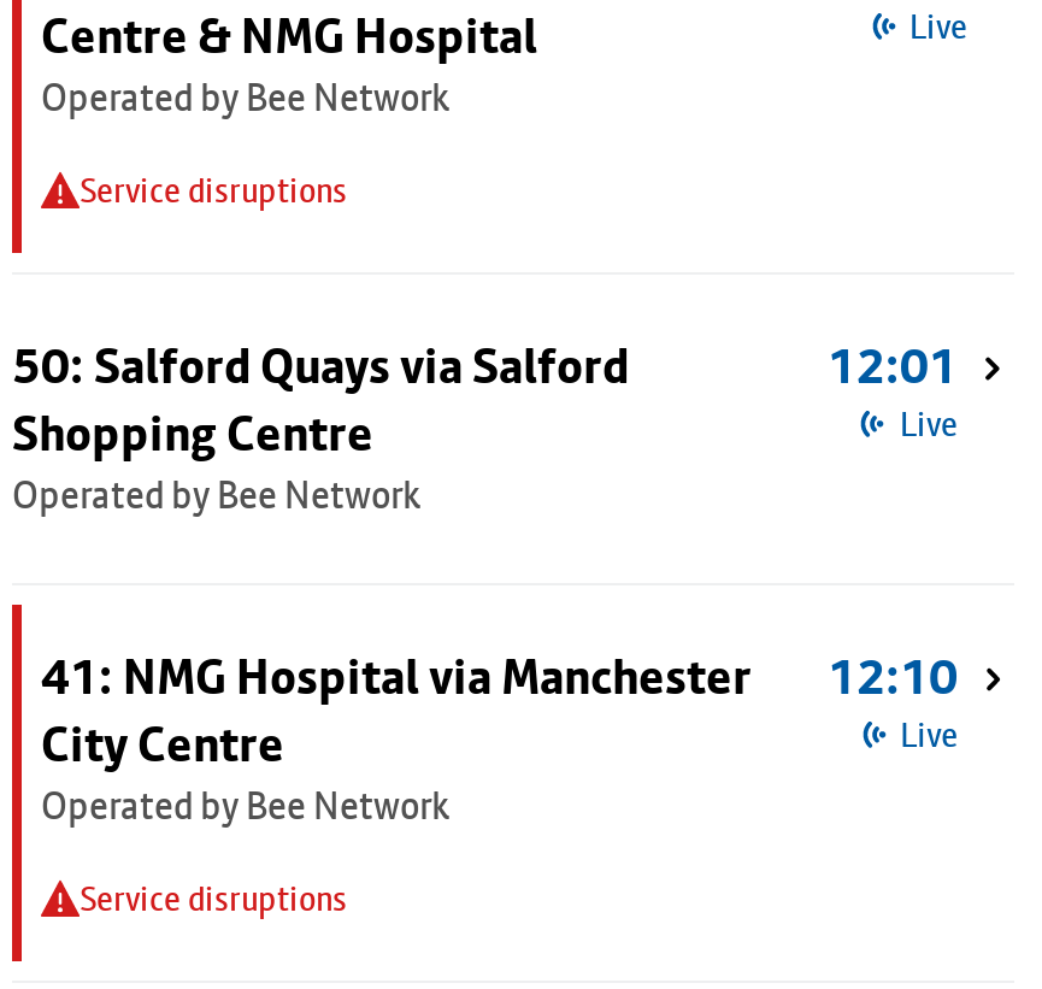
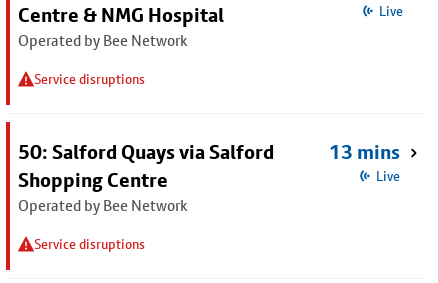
- 12:01
- Live

- 41: NMG Hospital via Manchester
- City Centre
- Operated by Bee Network

- 12:10
+ 13 mins
